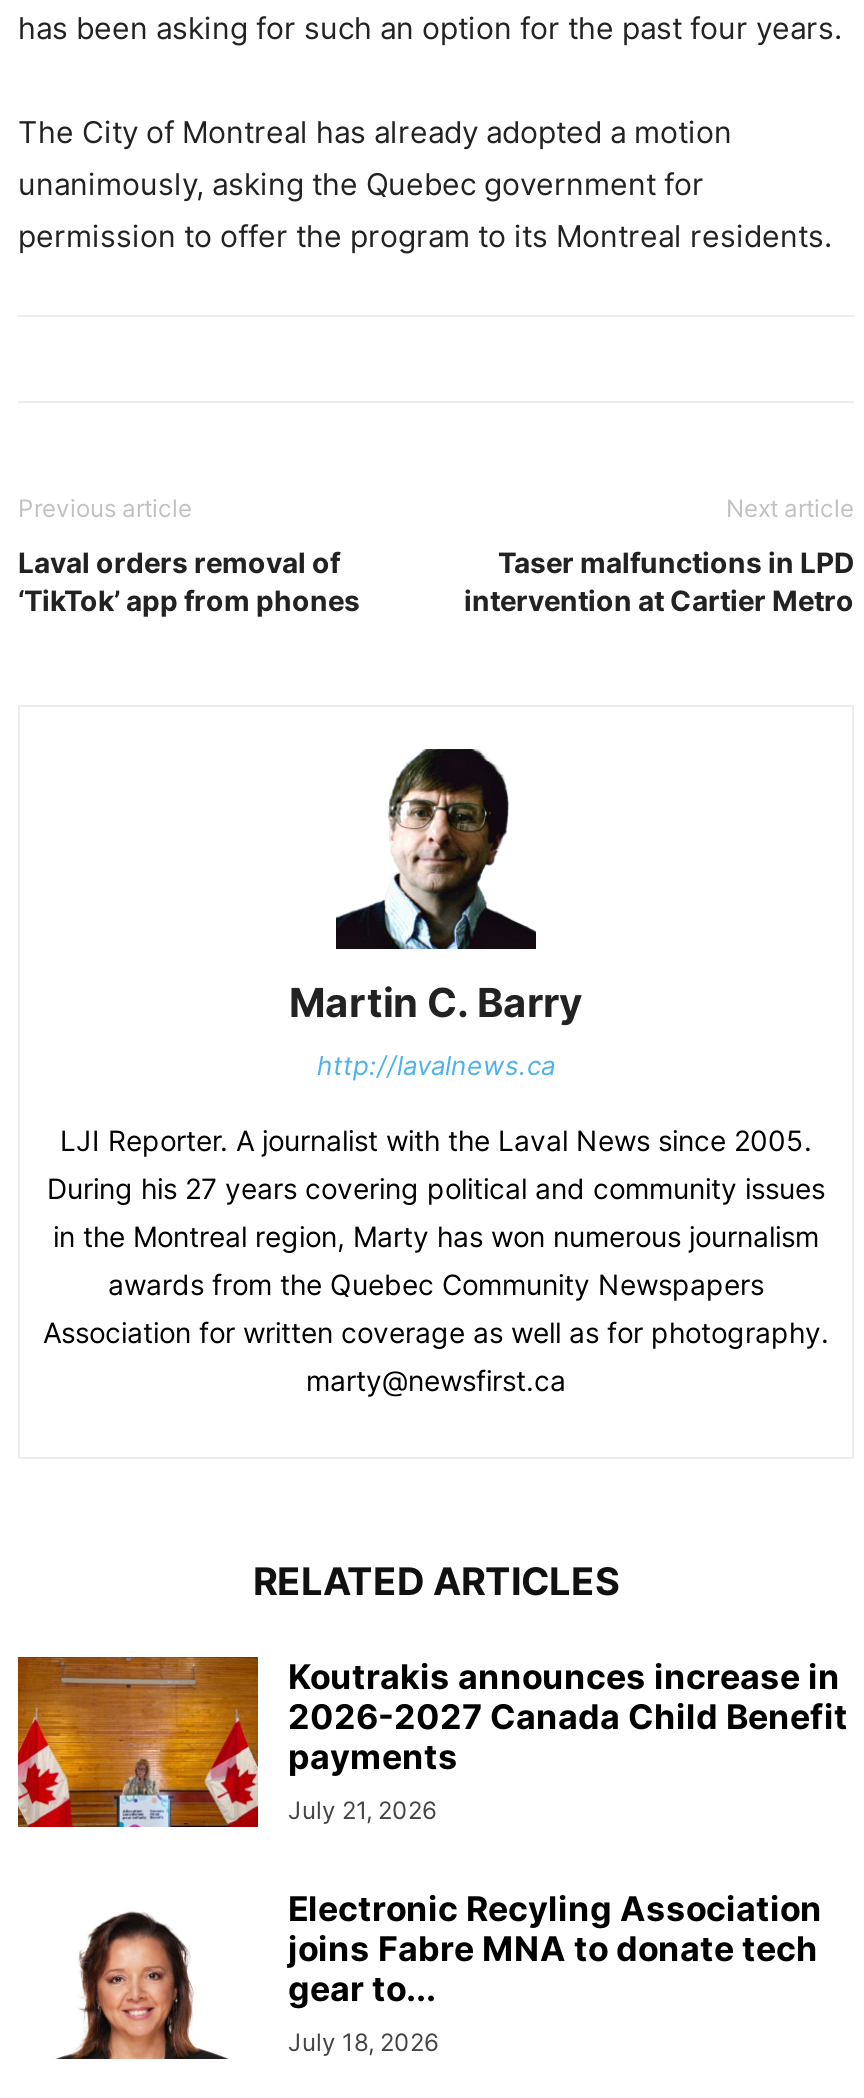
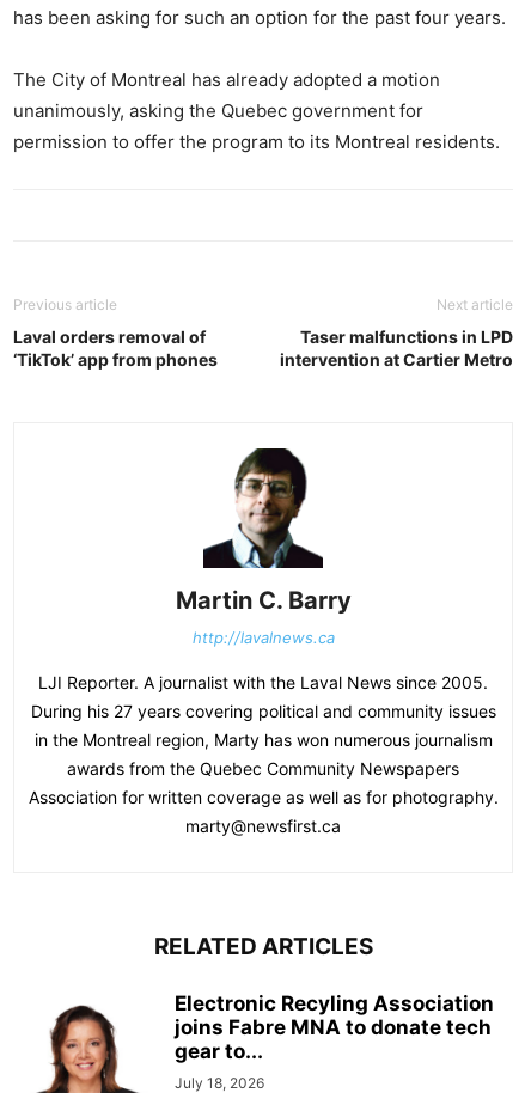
- [image]
- Koutrakis announces increase in
- 2026-2027 Canada Child Benefit
- payments
- July 21, 2026
